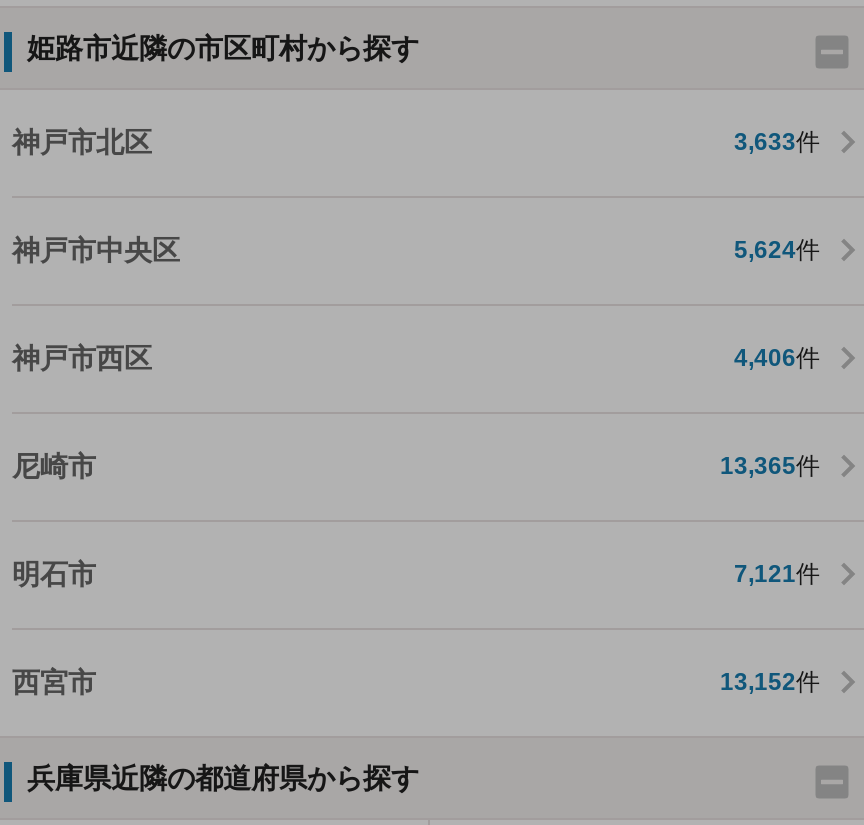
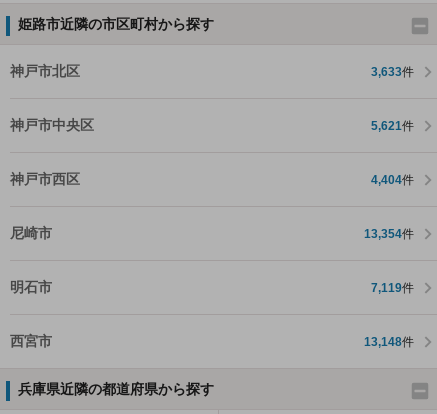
- 5,624件
+ 5,621件

- 4,406件
+ 4,404件

- 13,365件
+ 13,354件

- 7,121件
+ 7,119件

- 13,152件
+ 13,148件
